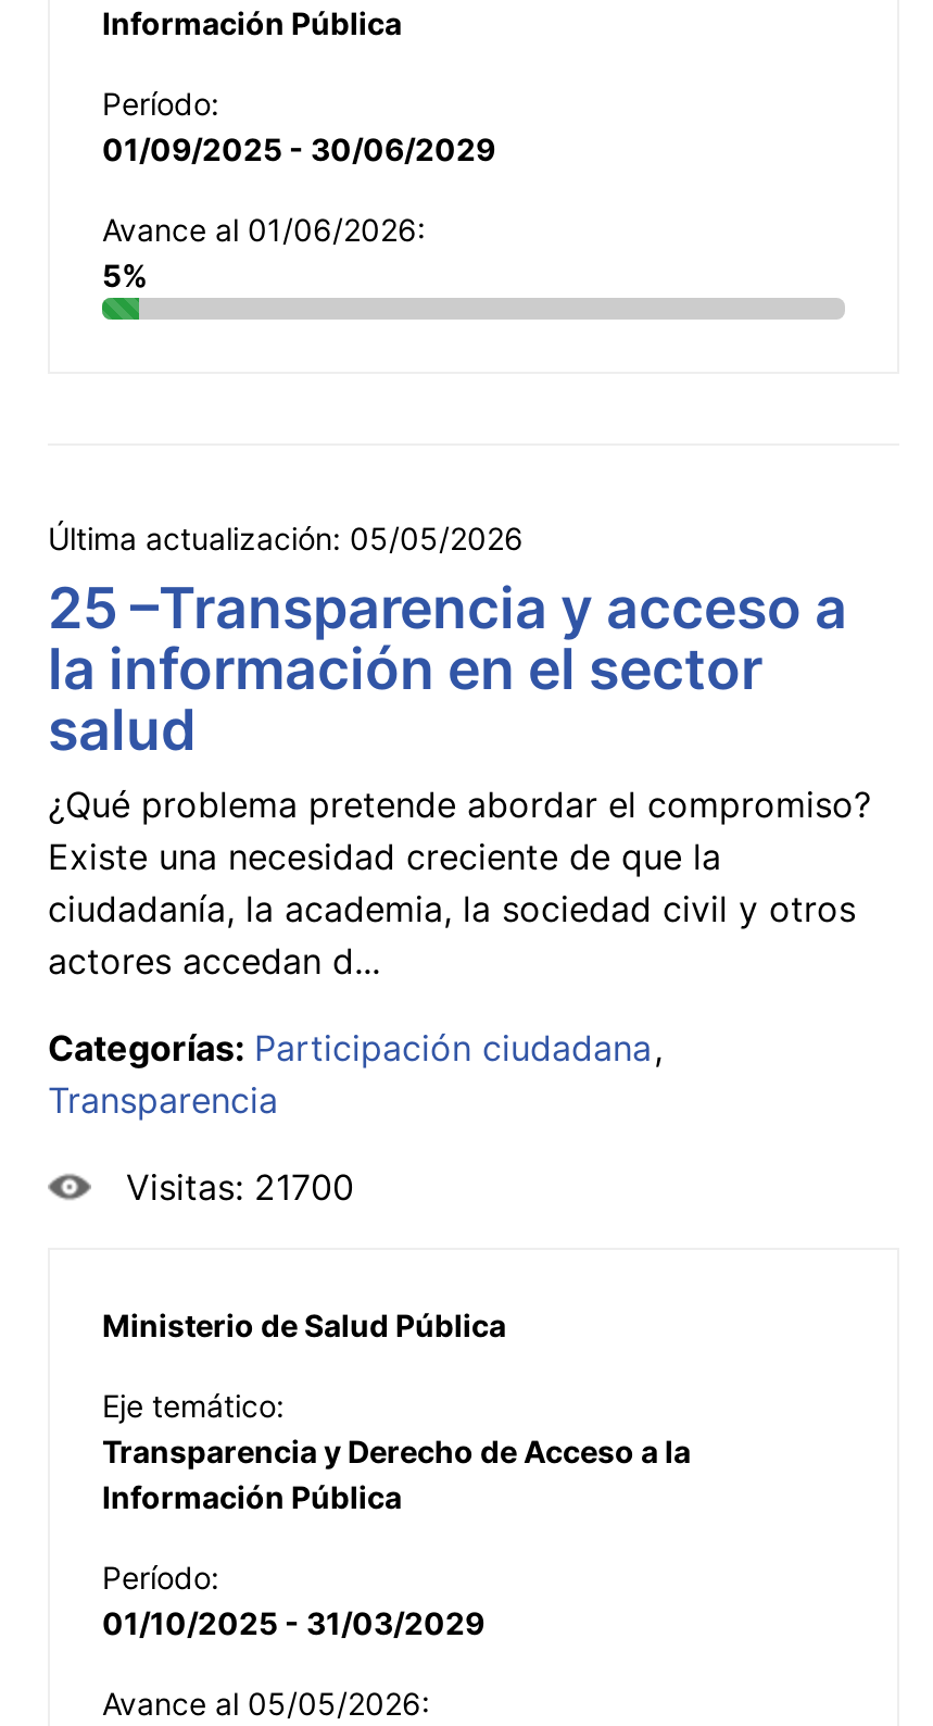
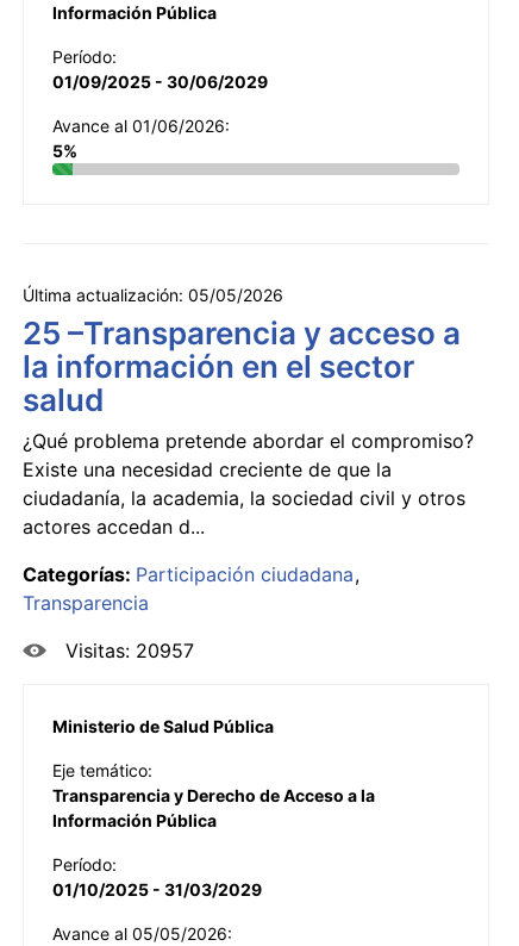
- Visitas: 21700
+ Visitas: 20957
